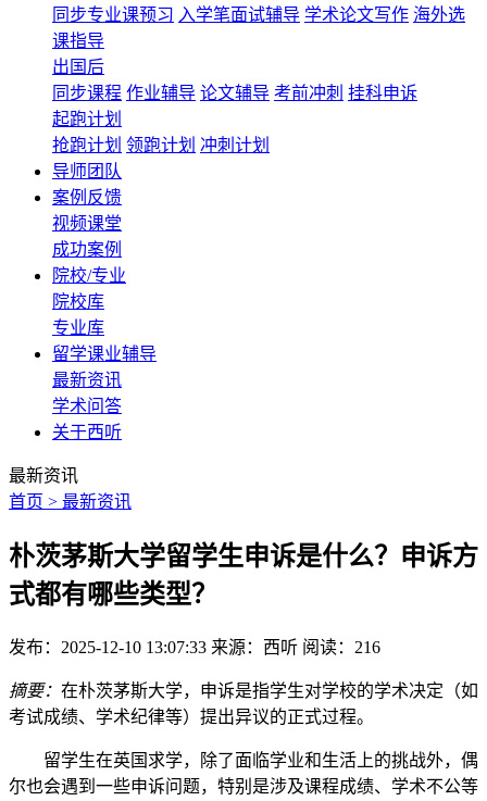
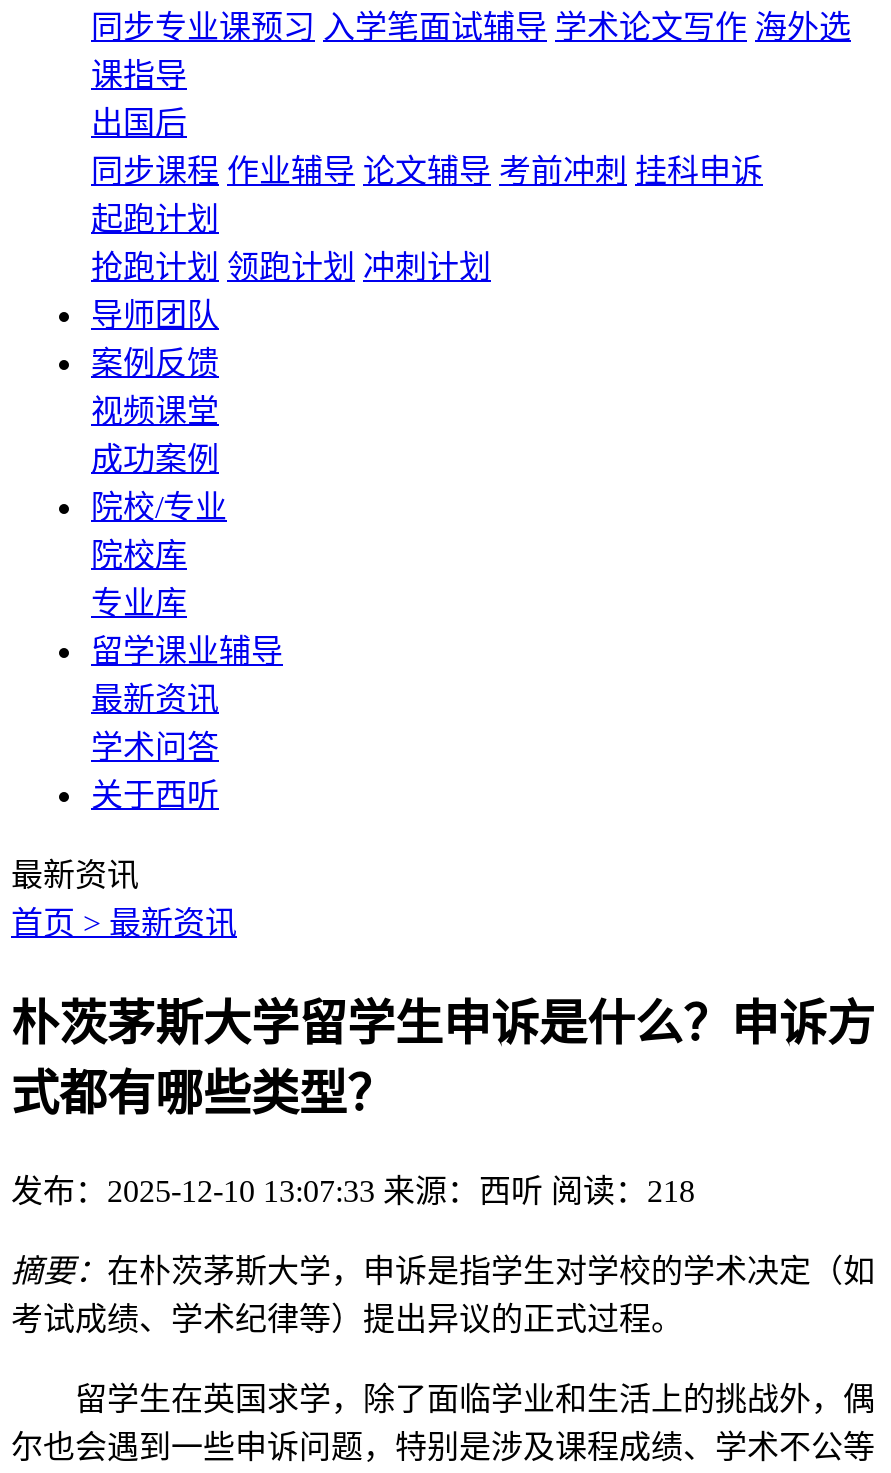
- 发布：2025-12-10 13:07:33 来源：西听 阅读：216
+ 发布：2025-12-10 13:07:33 来源：西听 阅读：218
